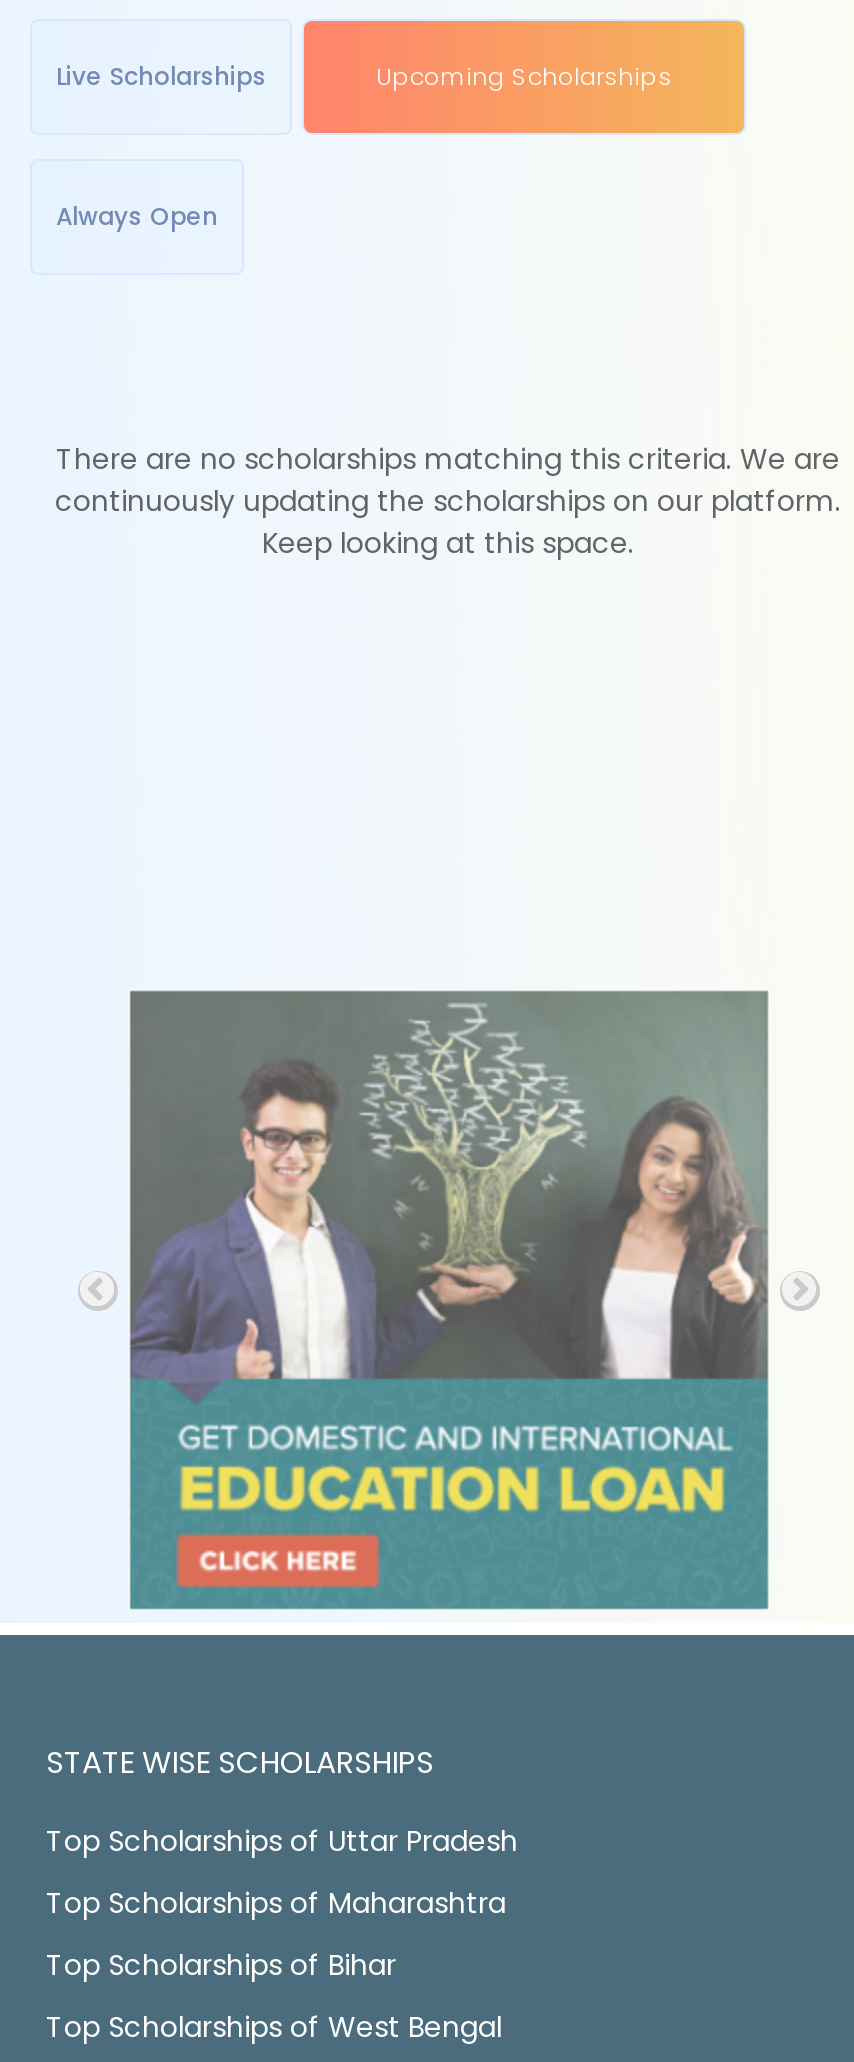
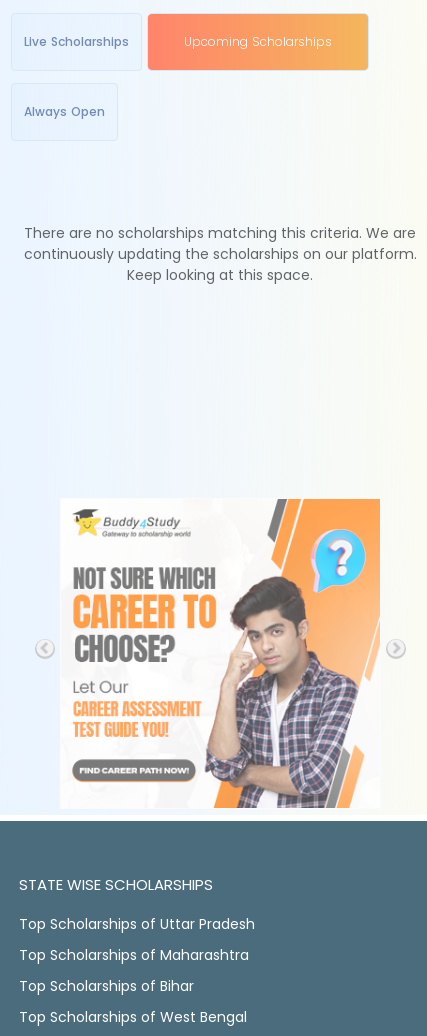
- [image]
+ [image]
